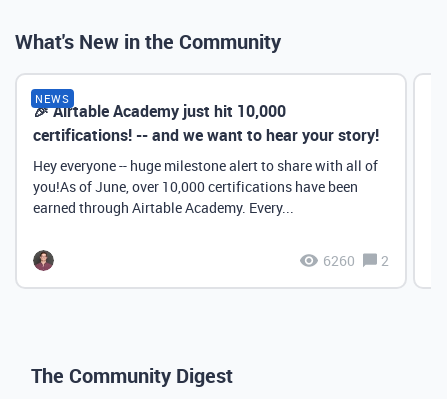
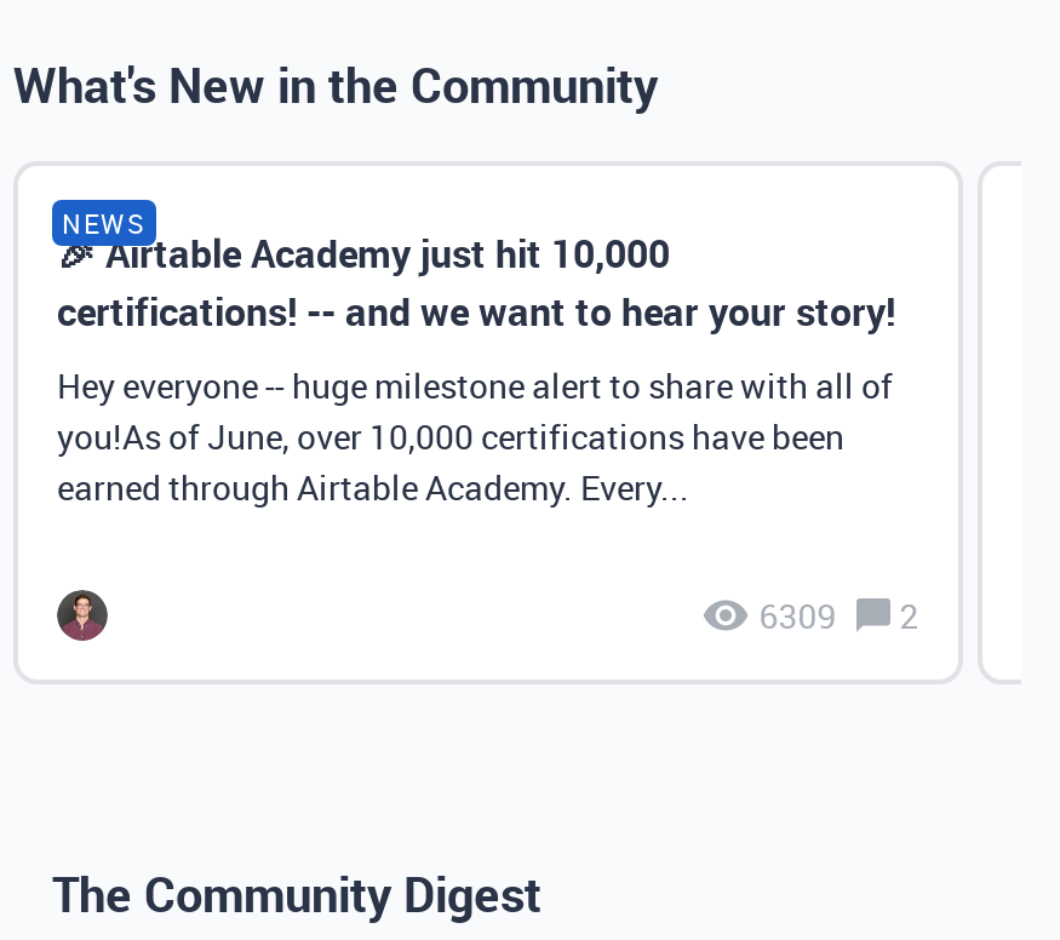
- 6260 2
+ 6309 2
